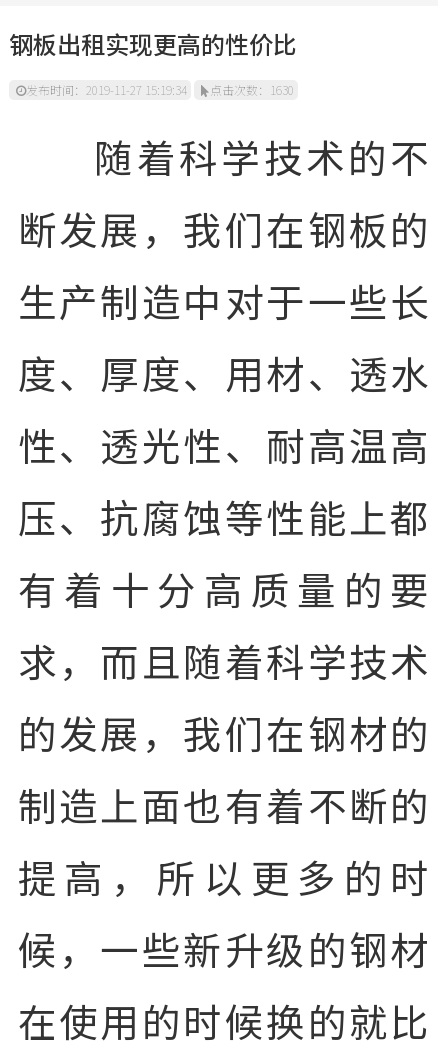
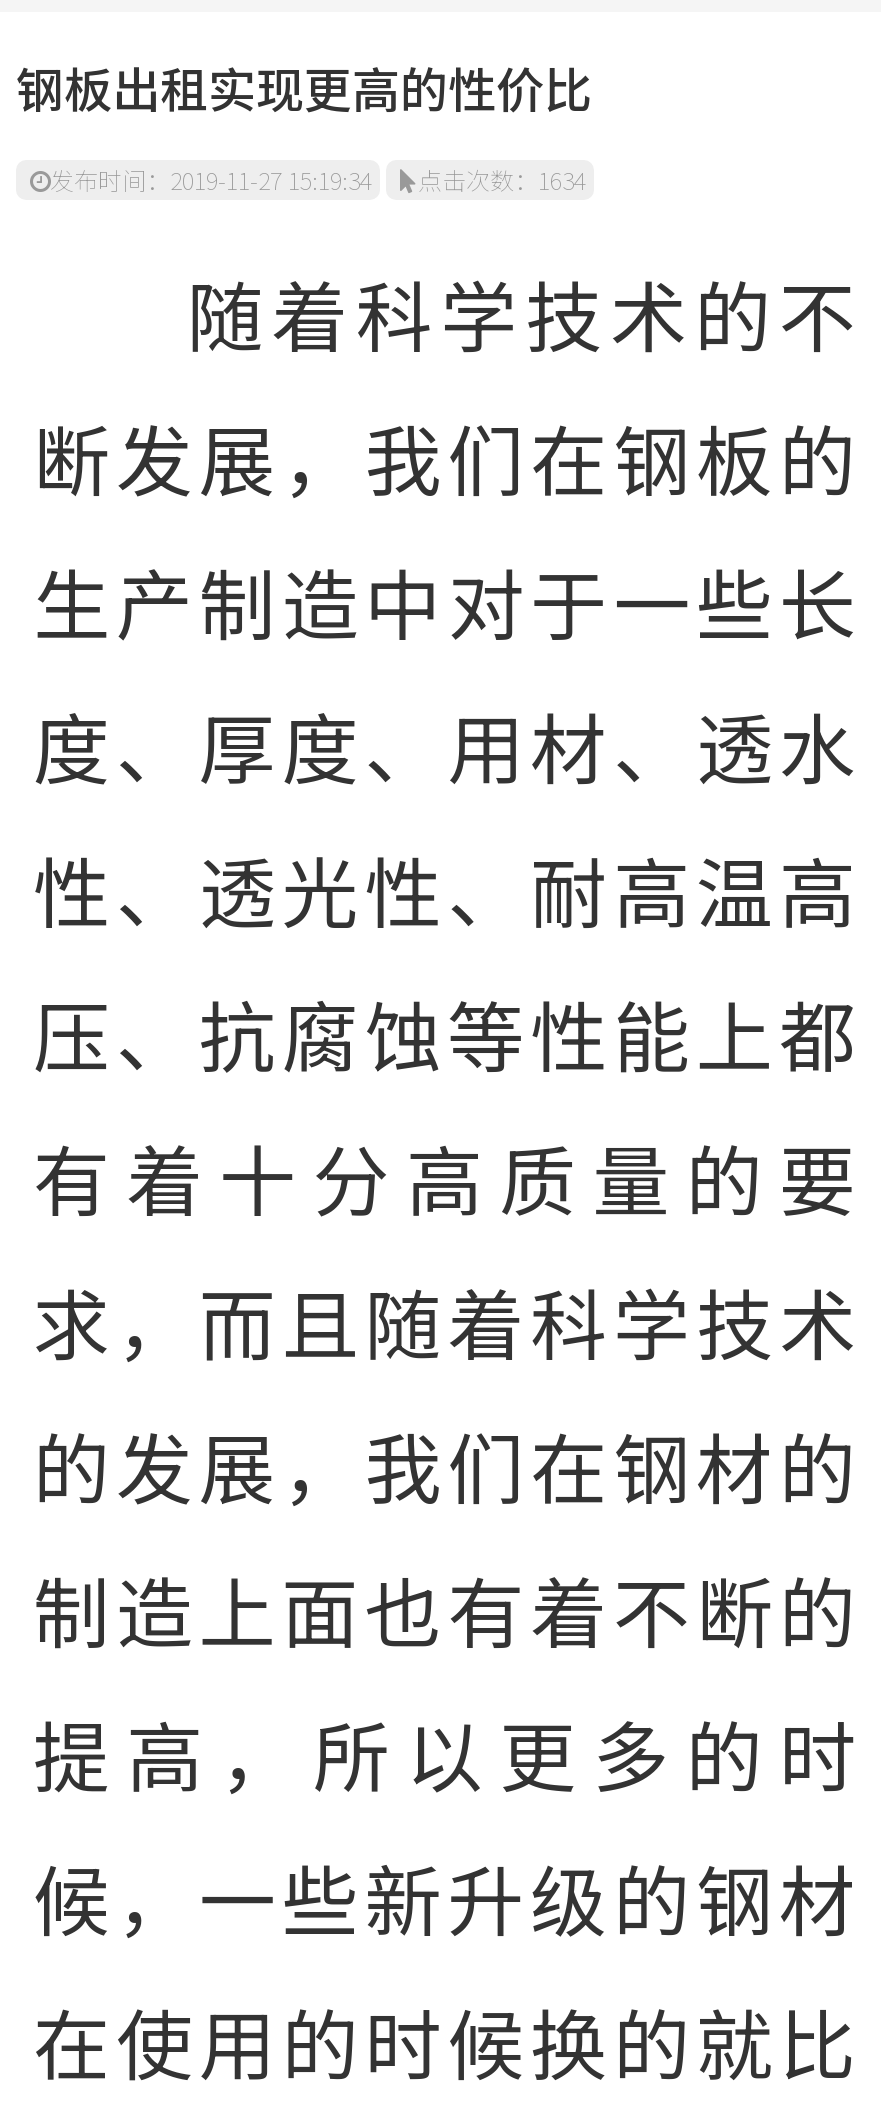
- 发布时间：2019-11-27 15:19:34 点击次数：1630
+ 发布时间：2019-11-27 15:19:34 点击次数：1634
